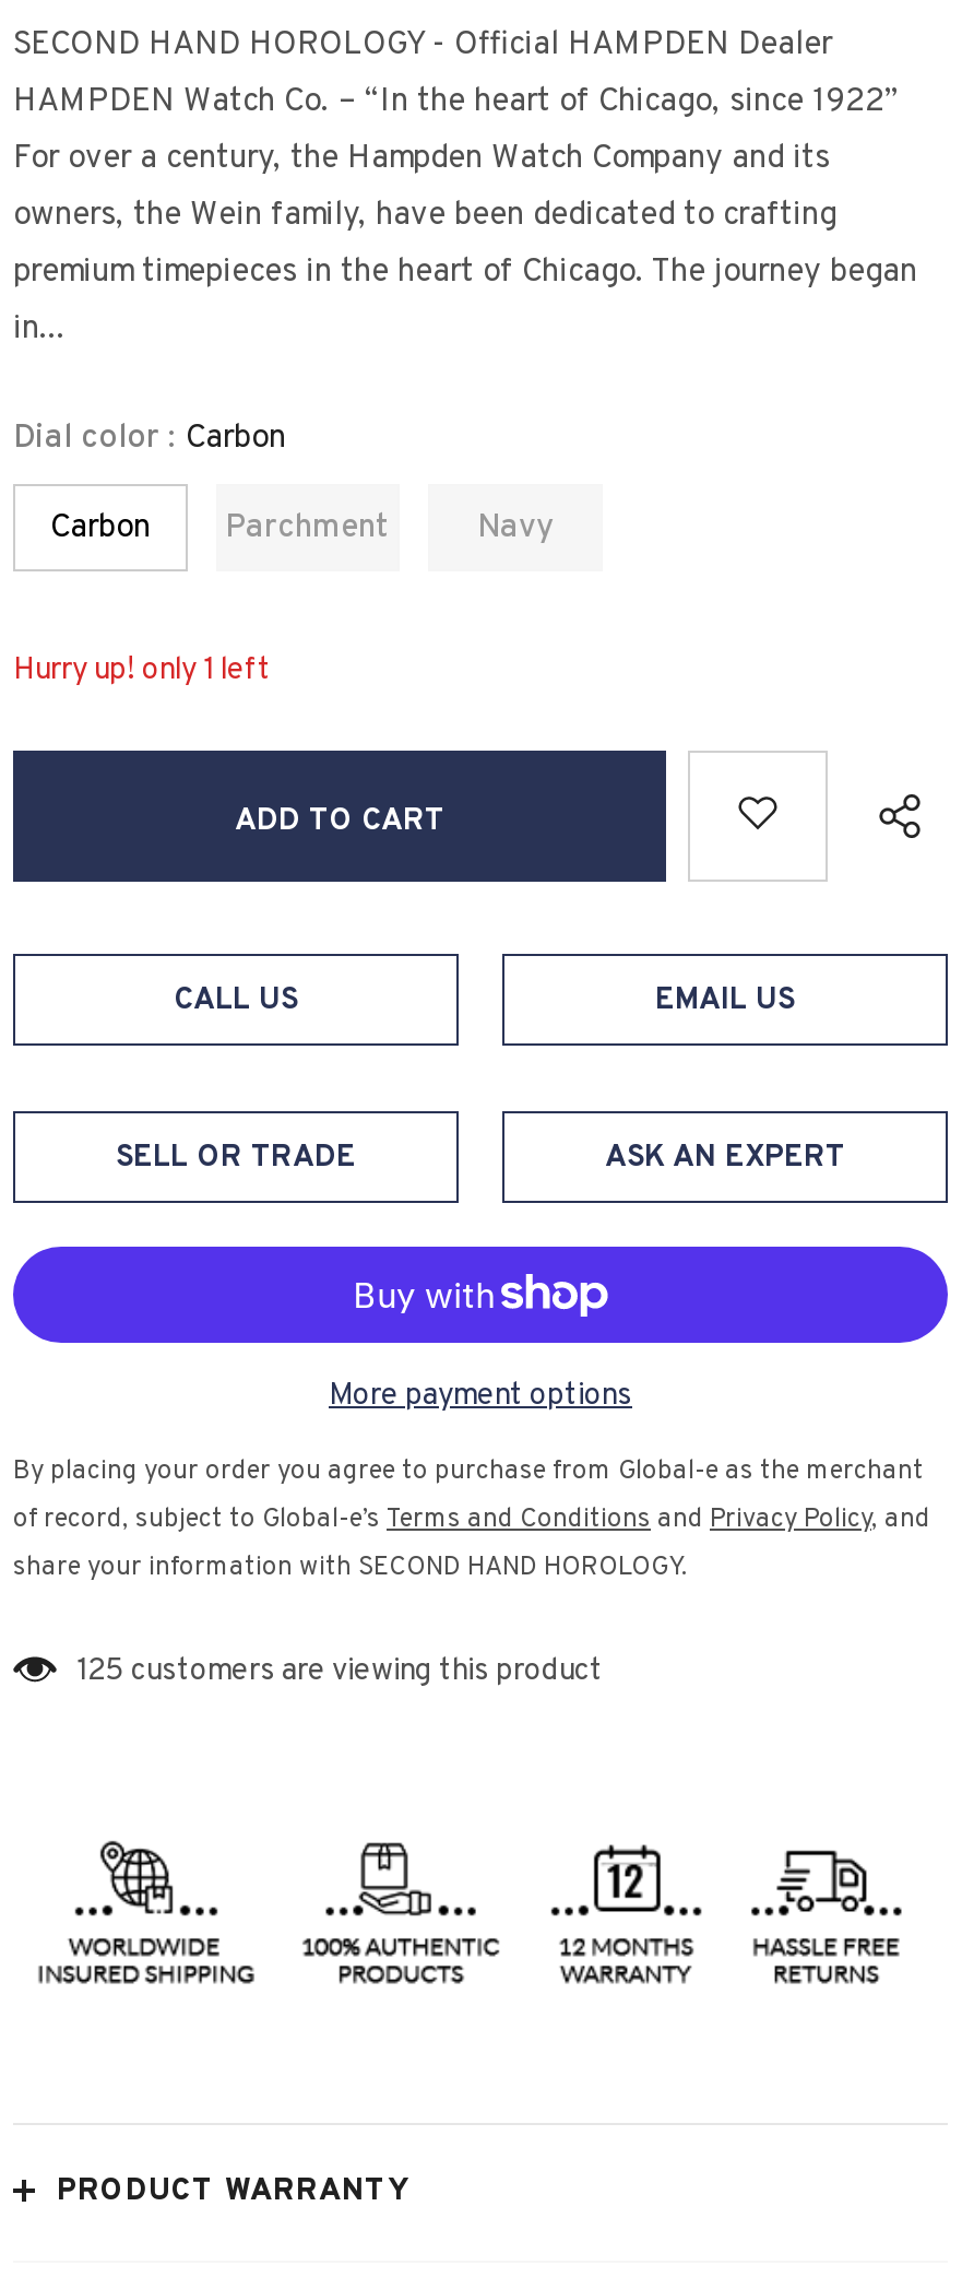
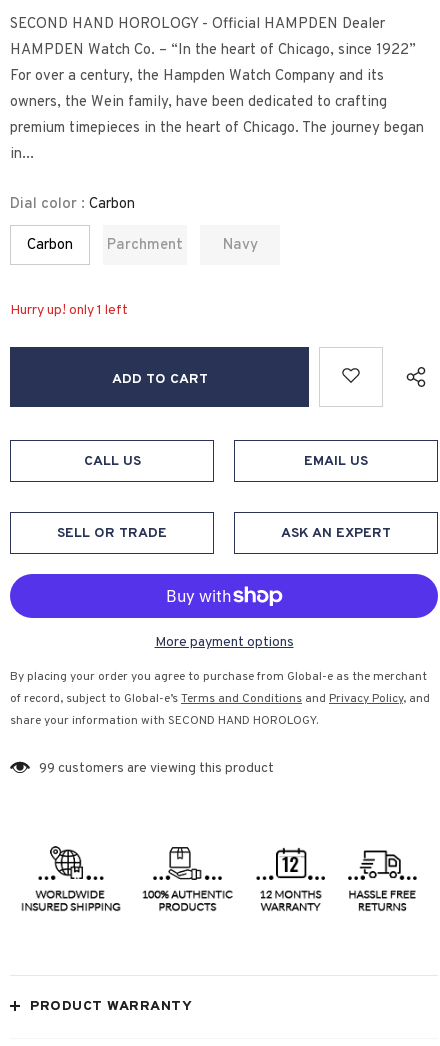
- 125 customers are viewing this product
+ 99 customers are viewing this product
